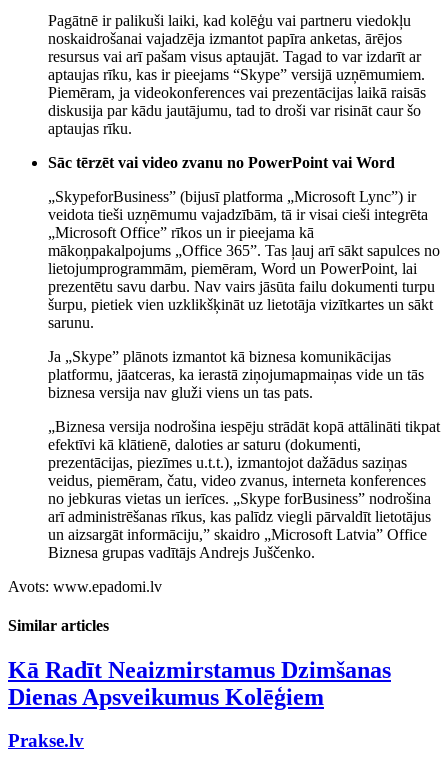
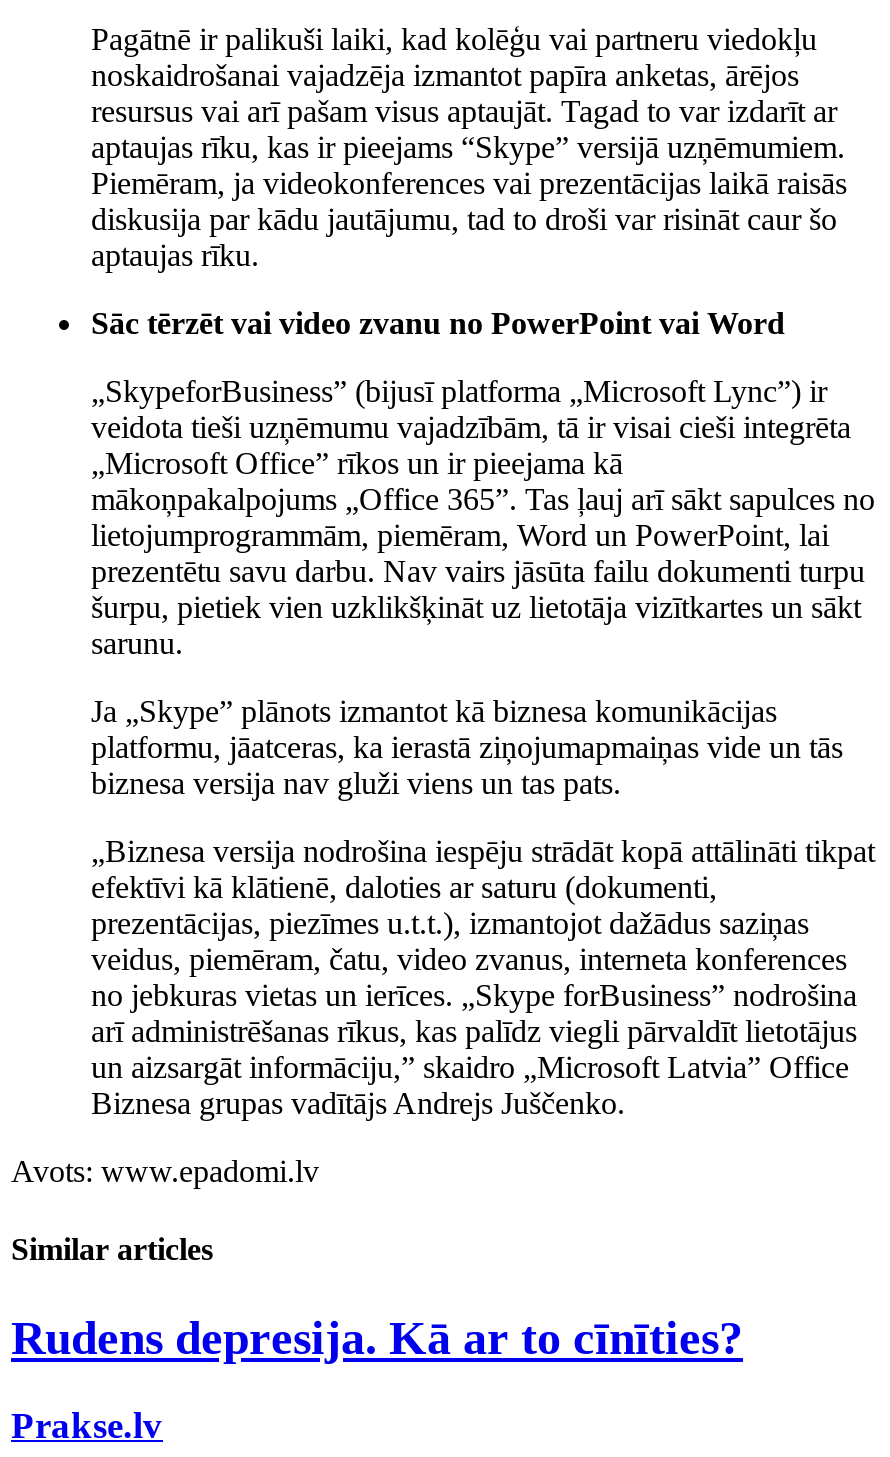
- Kā Radīt Neaizmirstamus Dzimšanas
- Dienas Apsveikumus Kolēģiem
+ Rudens depresija. Kā ar to cīnīties?
